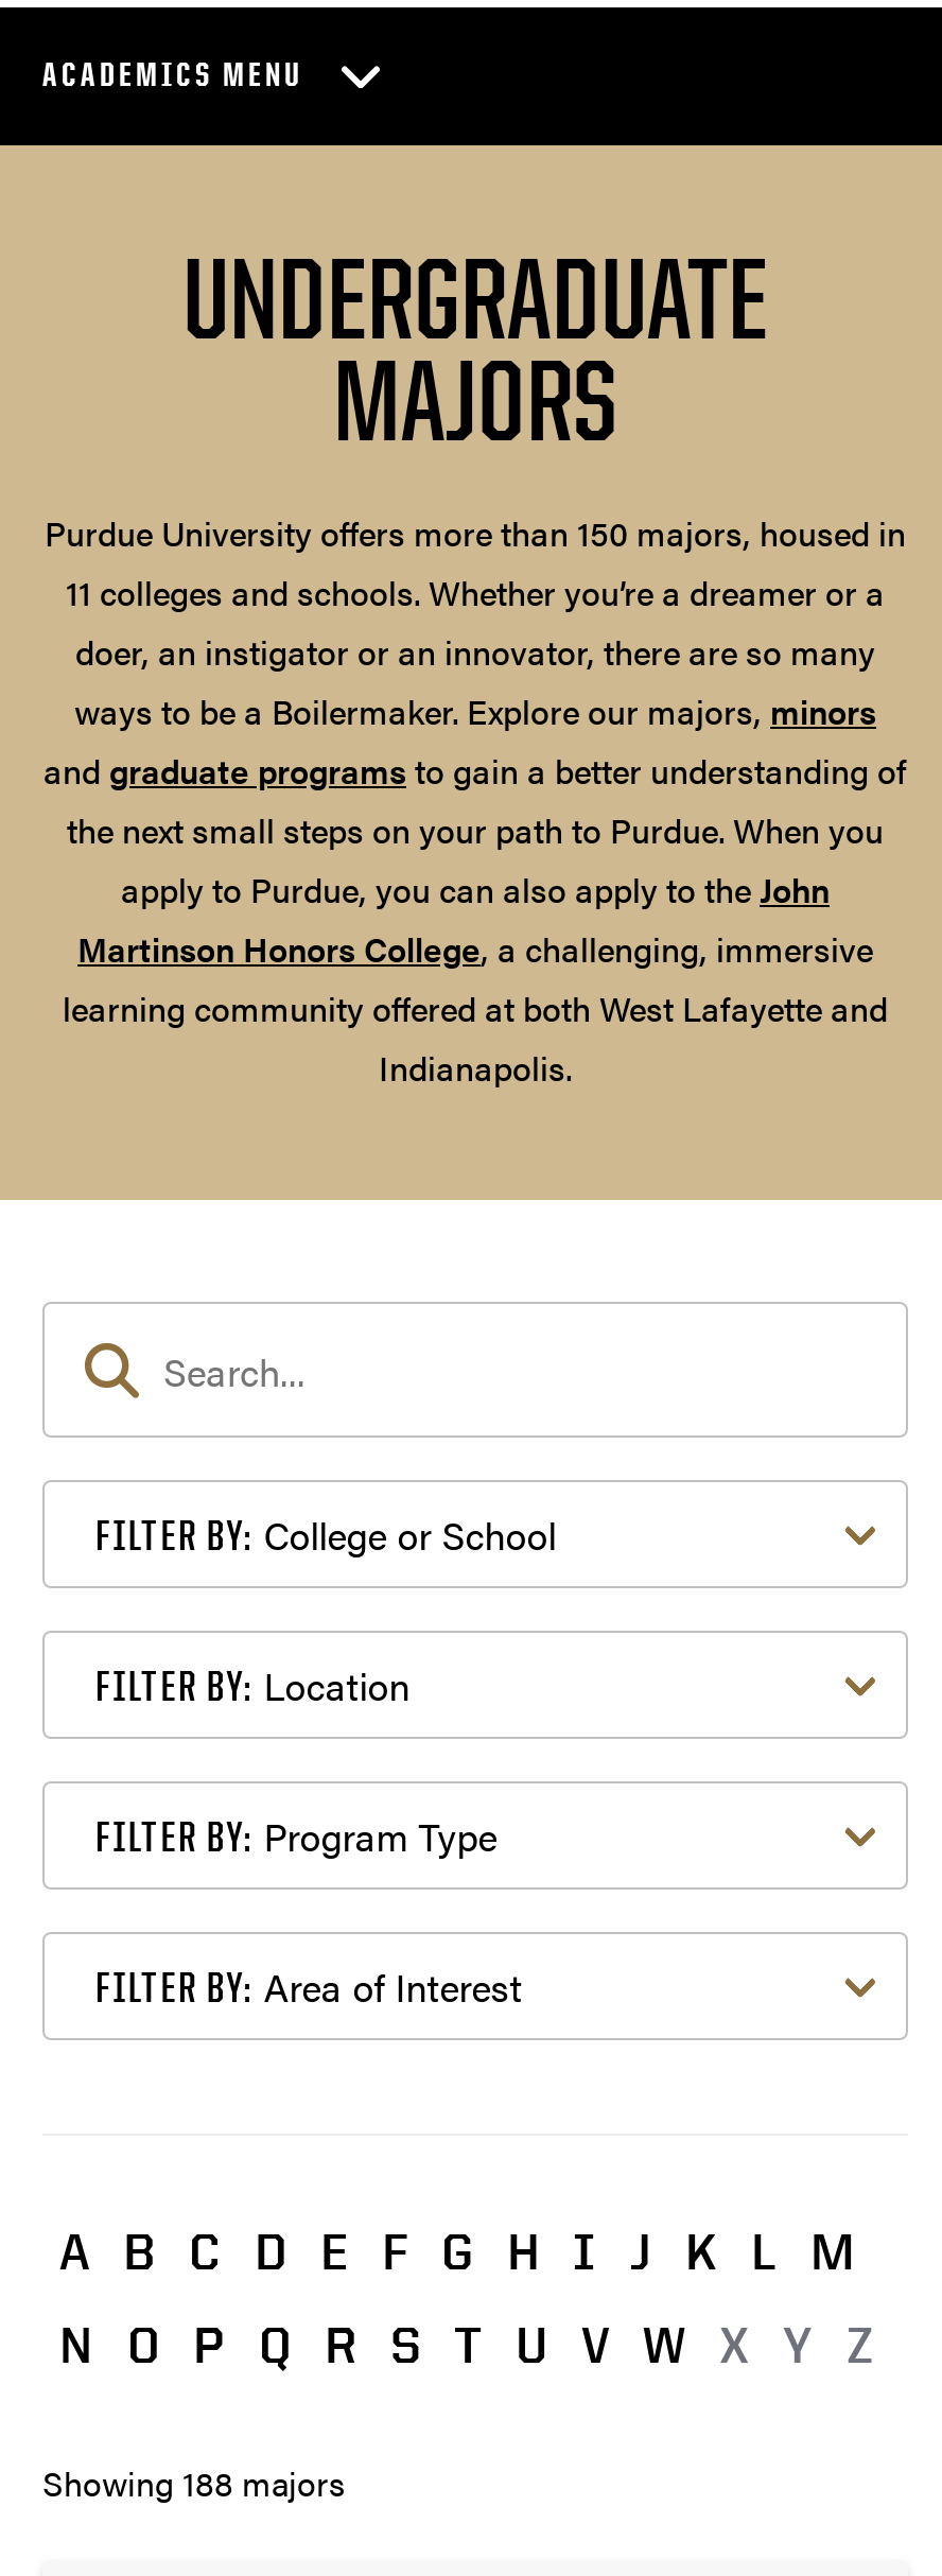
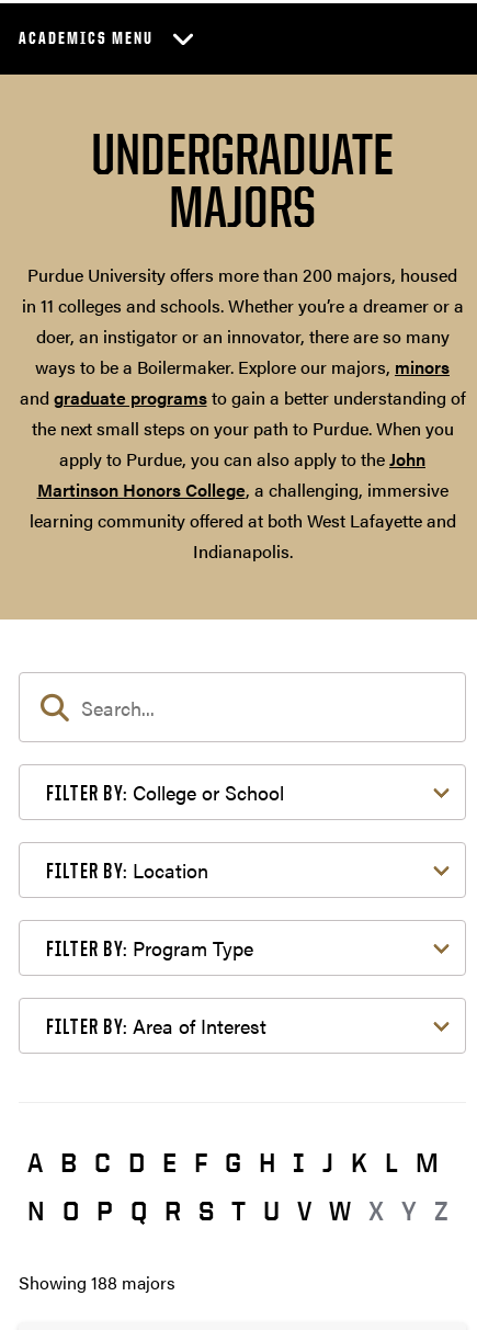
- Purdue University offers more than 150 majors, housed in
- 11 colleges and schools. Whether you’re a dreamer or a
+ Purdue University offers more than 200 majors, housed
+ in 11 colleges and schools. Whether you’re a dreamer or a
